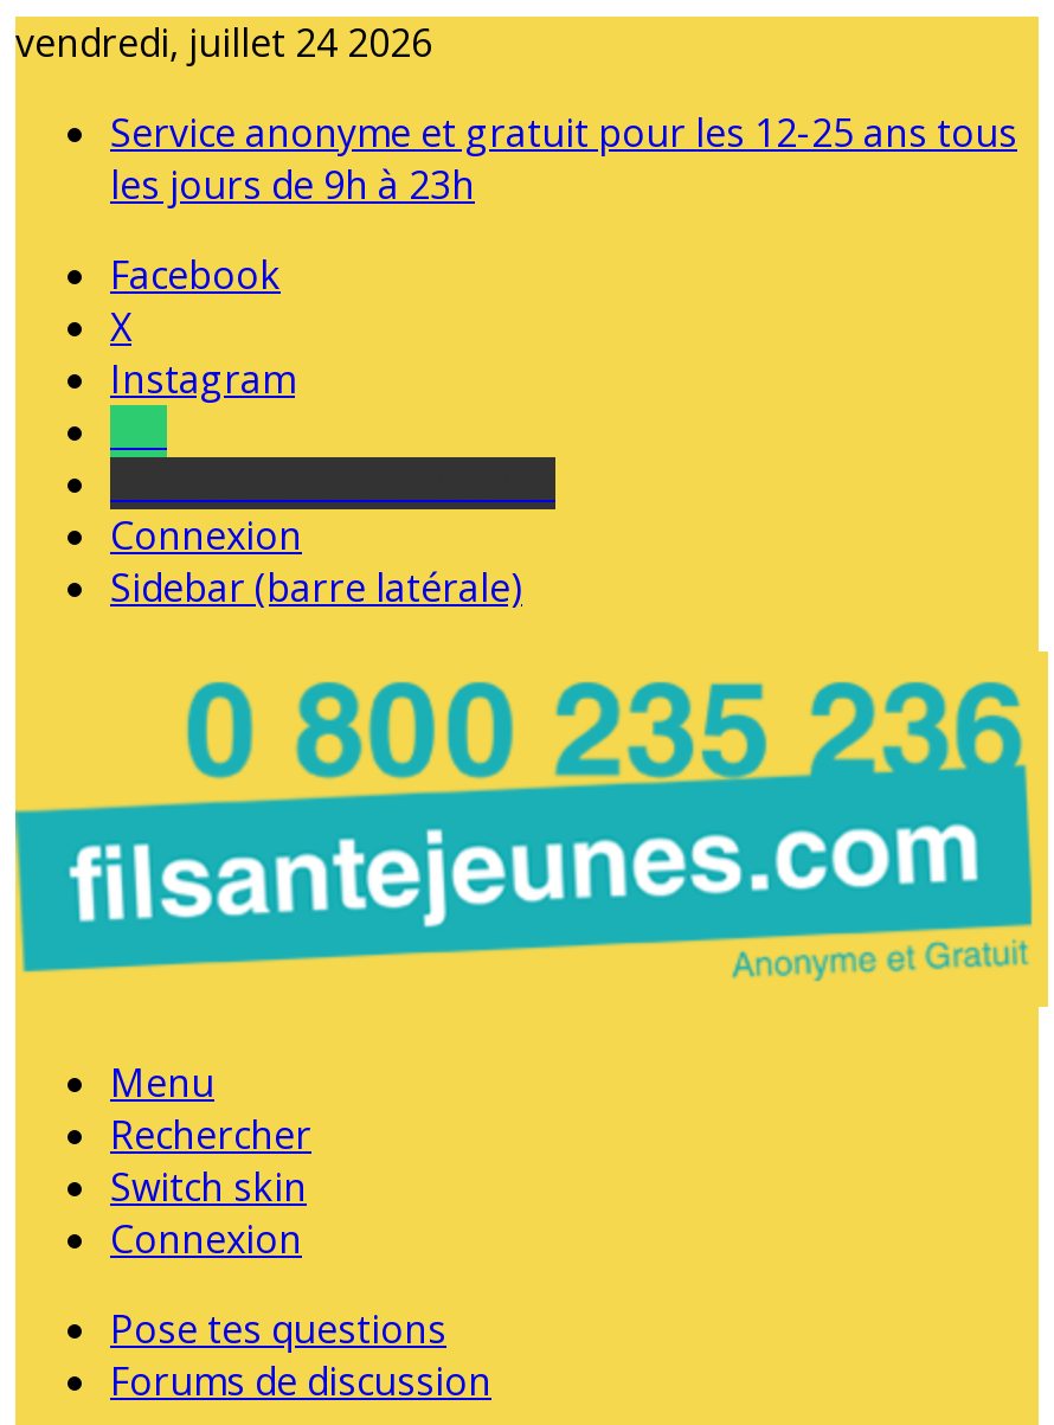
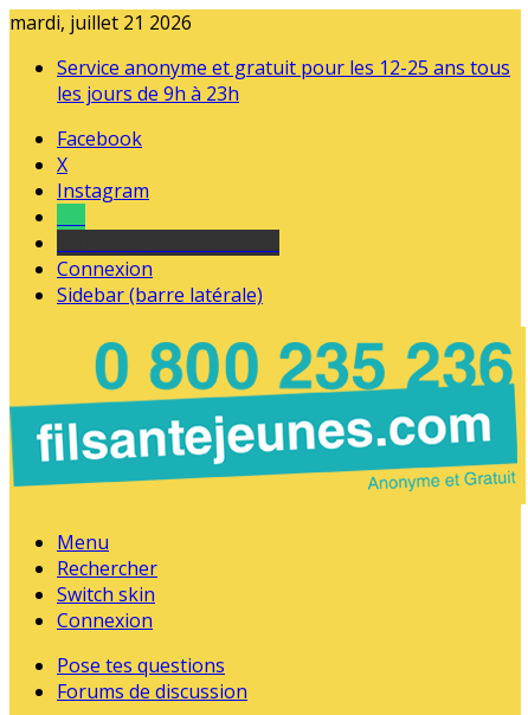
- vendredi, juillet 24 2026
+ mardi, juillet 21 2026
